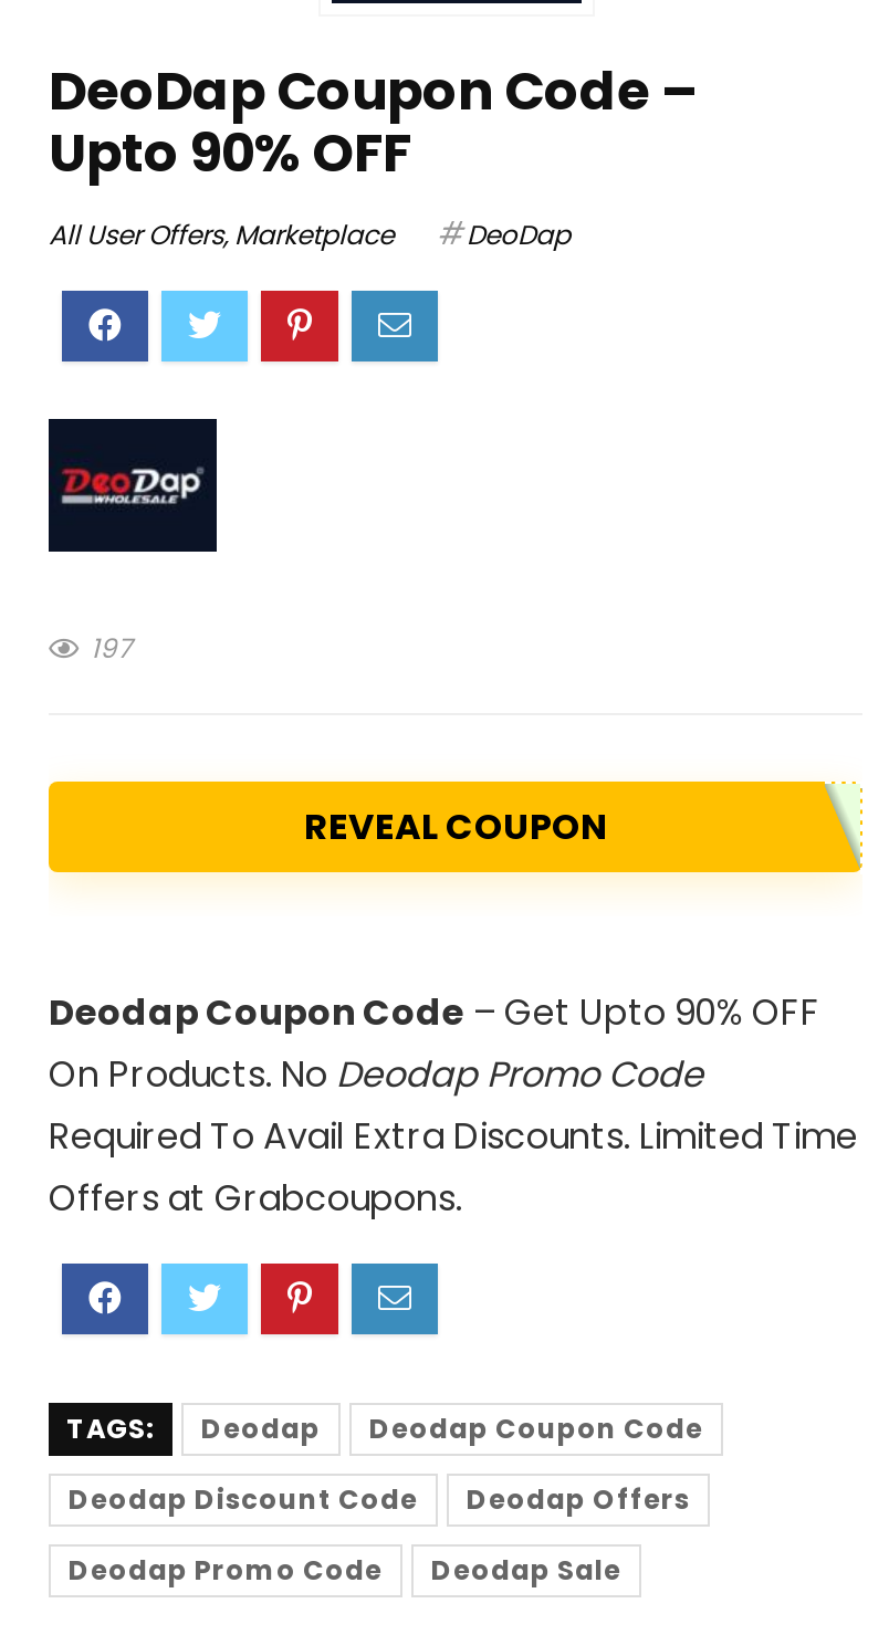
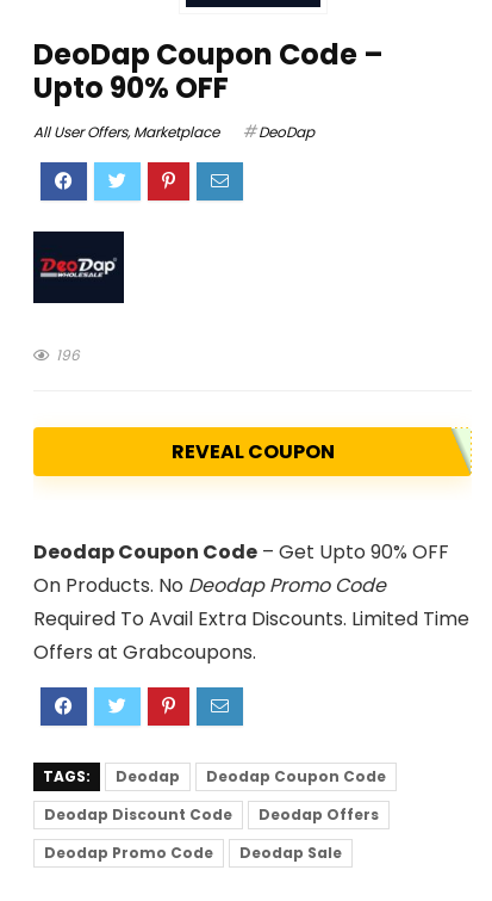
- 197
+ 196
